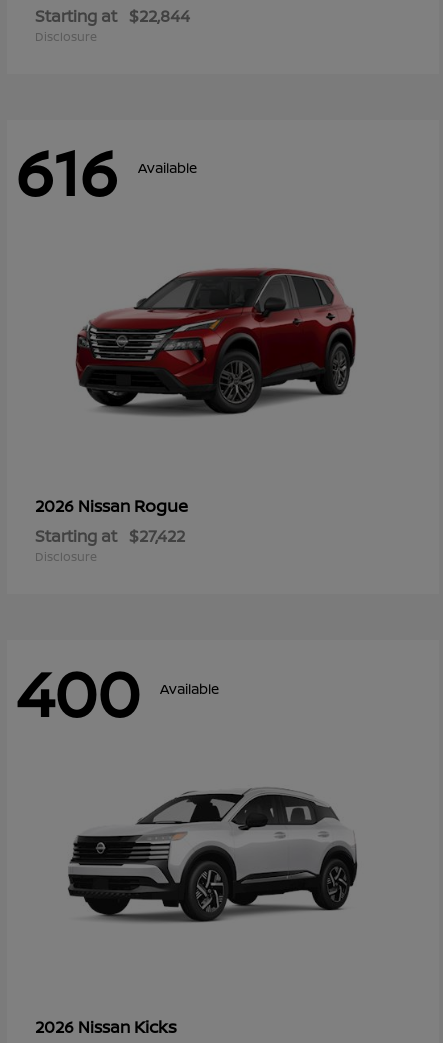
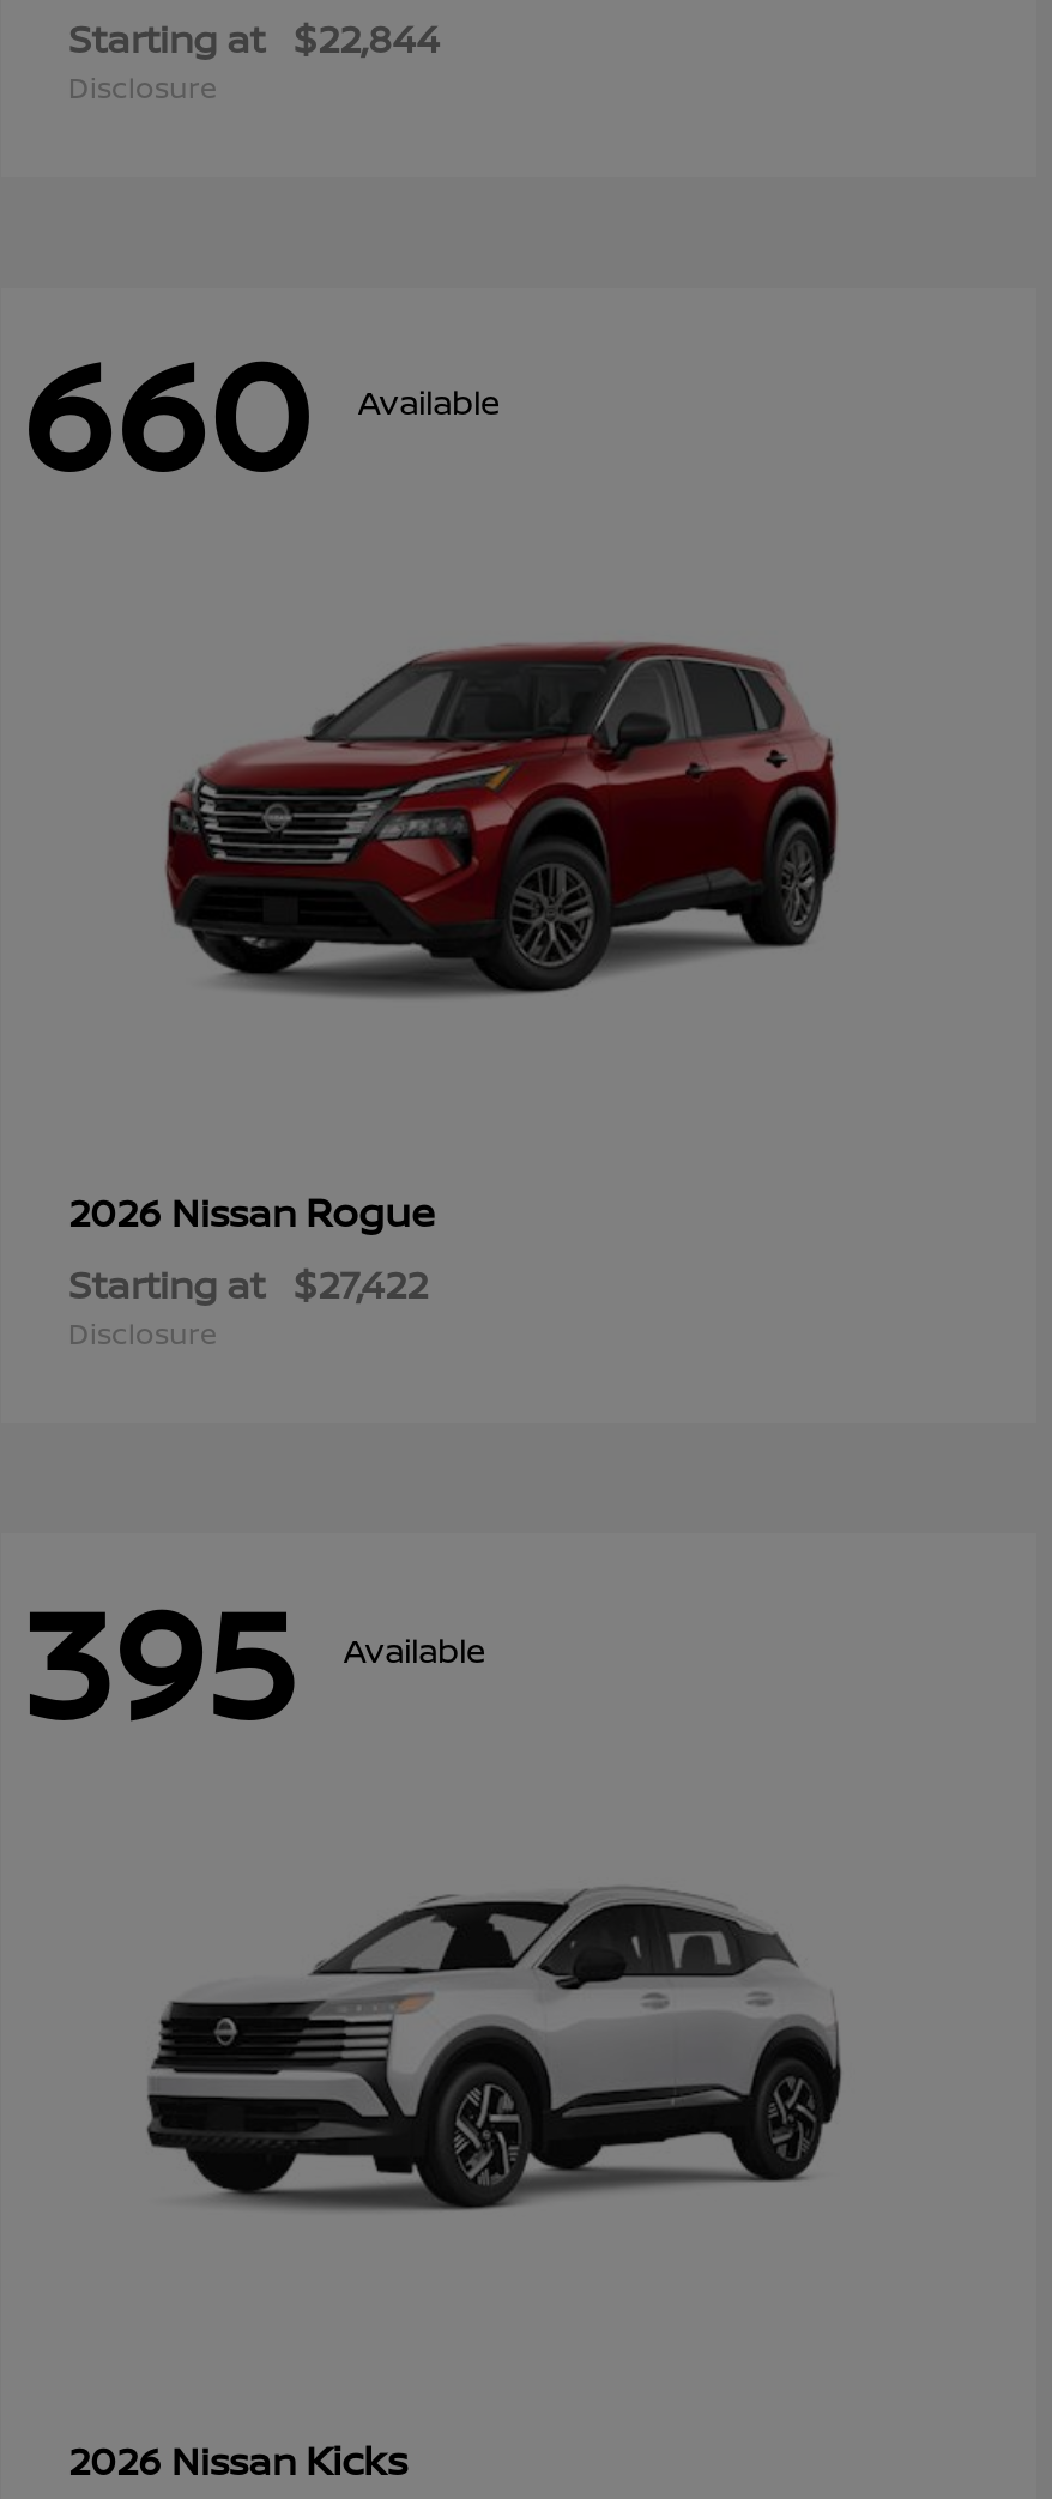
- 616 Available
+ 660 Available

- 400 Available
+ 395 Available
